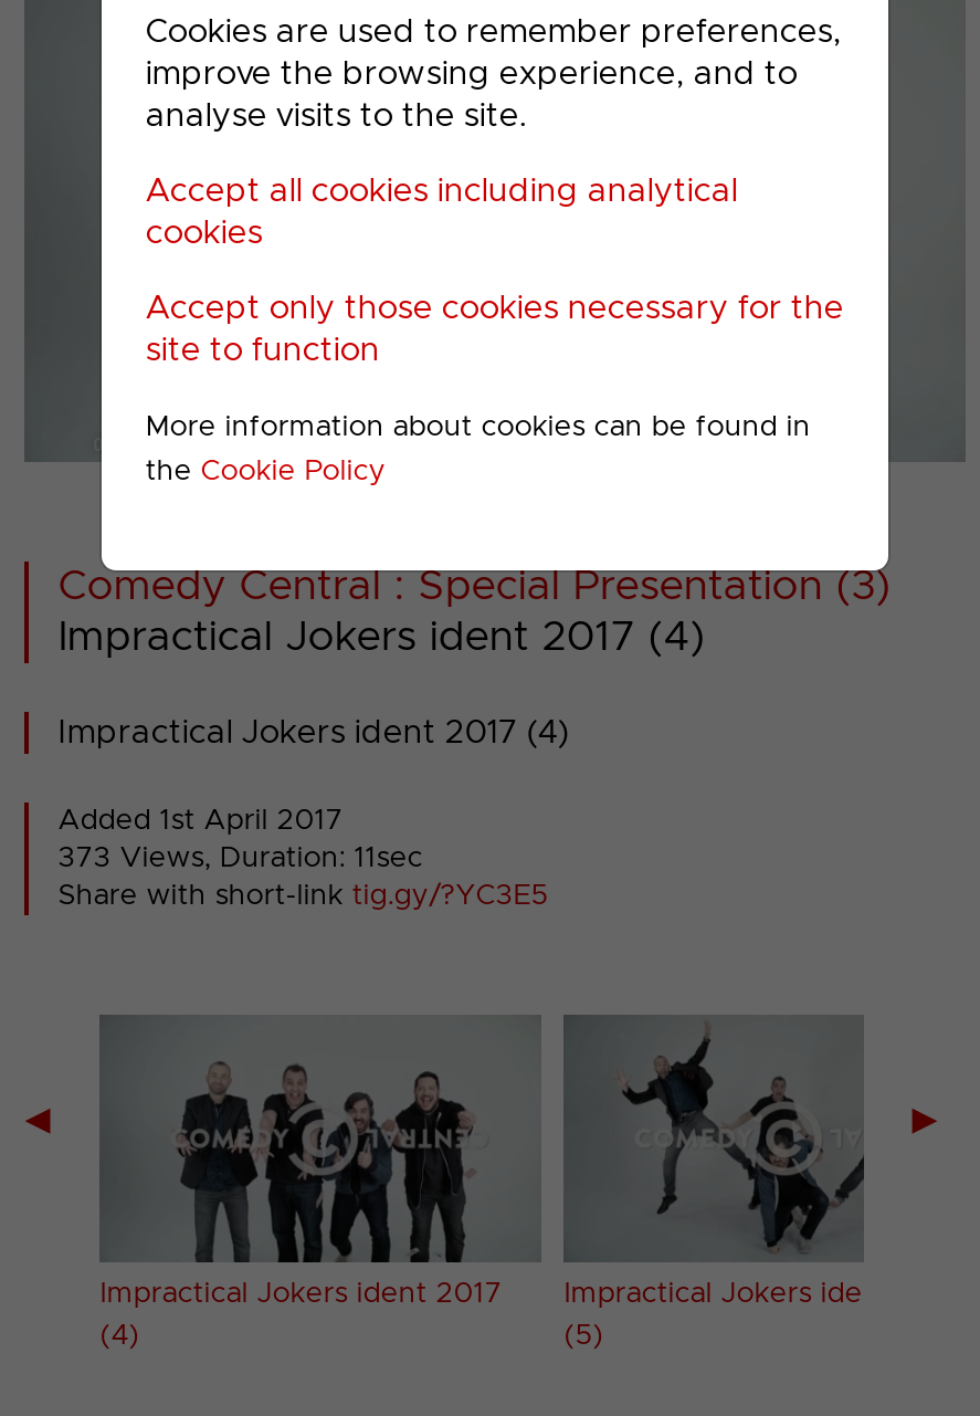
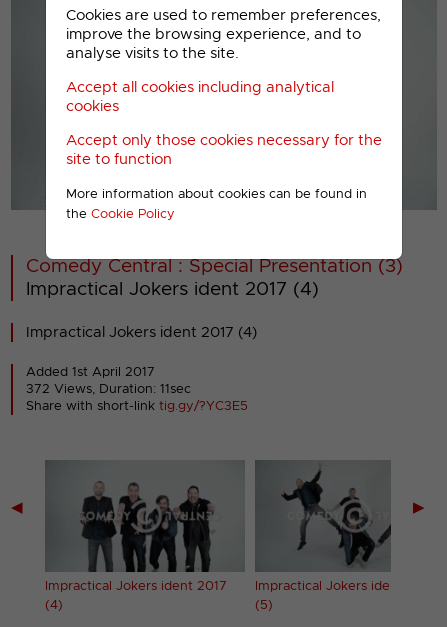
- 373 Views, Duration: 11sec
+ 372 Views, Duration: 11sec
